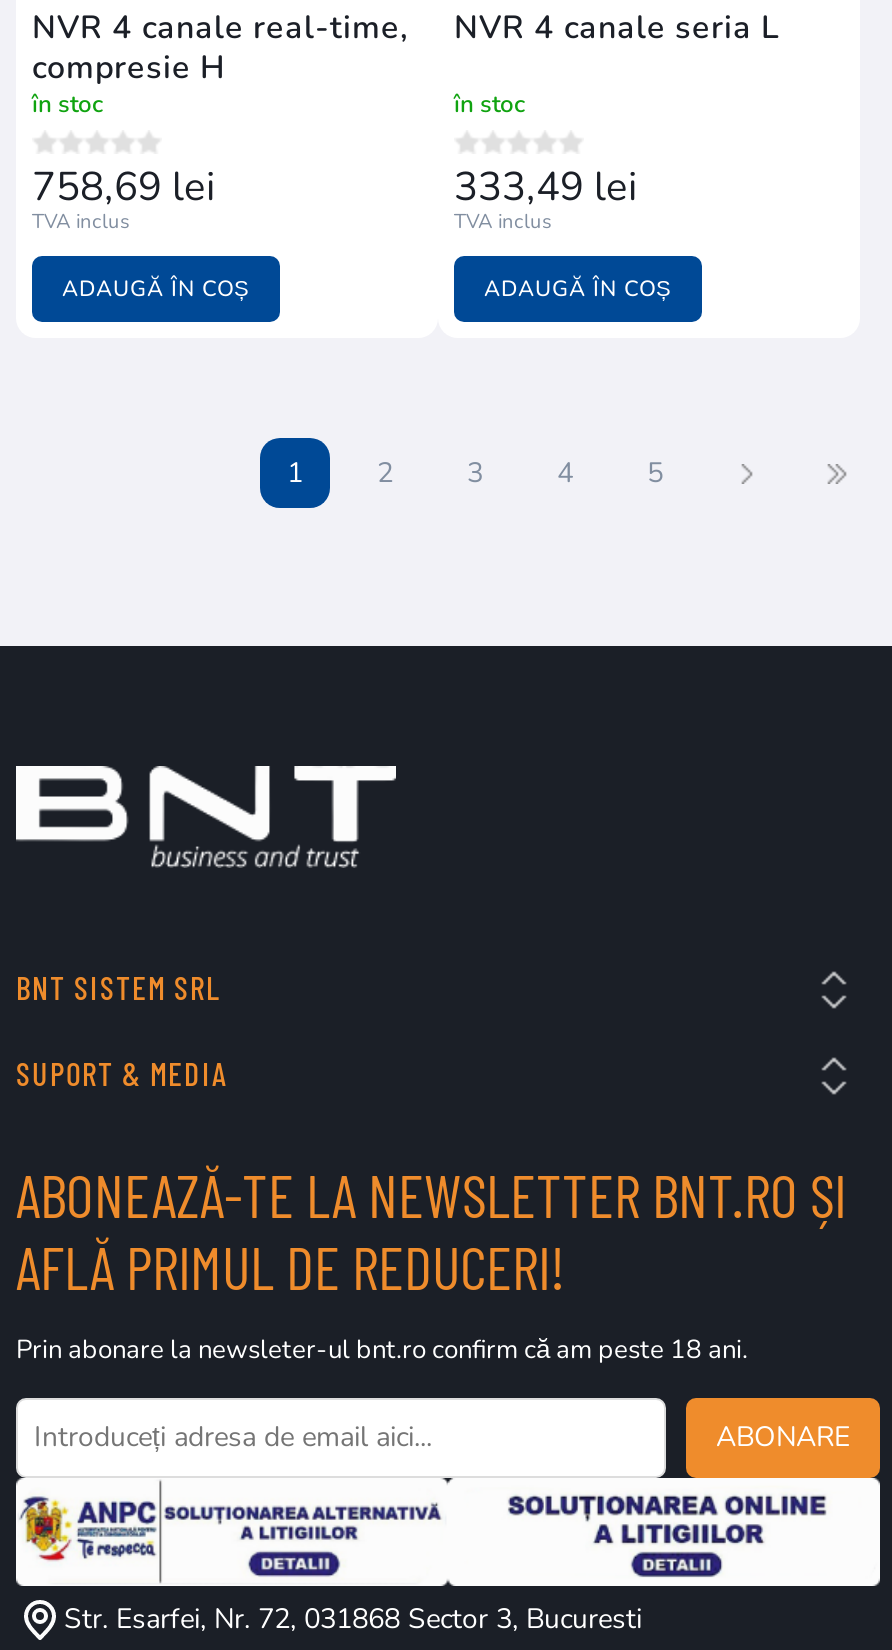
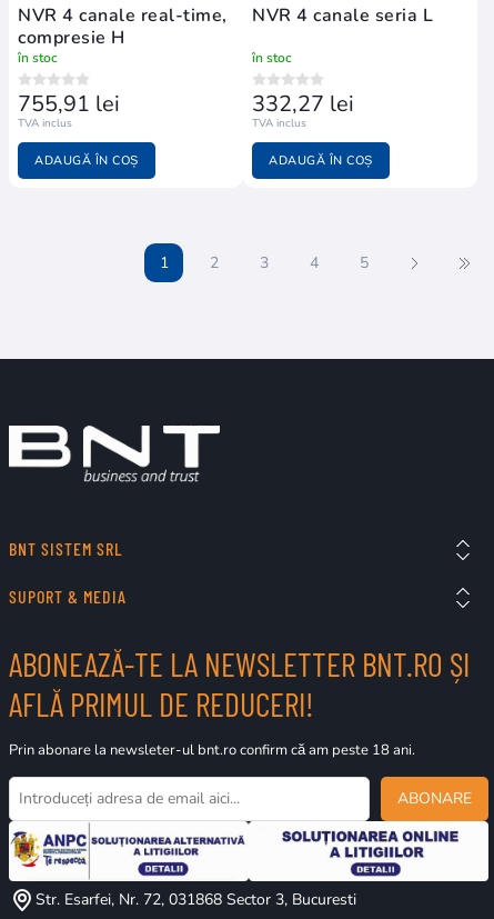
- 758,69 lei
+ 755,91 lei

- 333,49 lei
+ 332,27 lei
